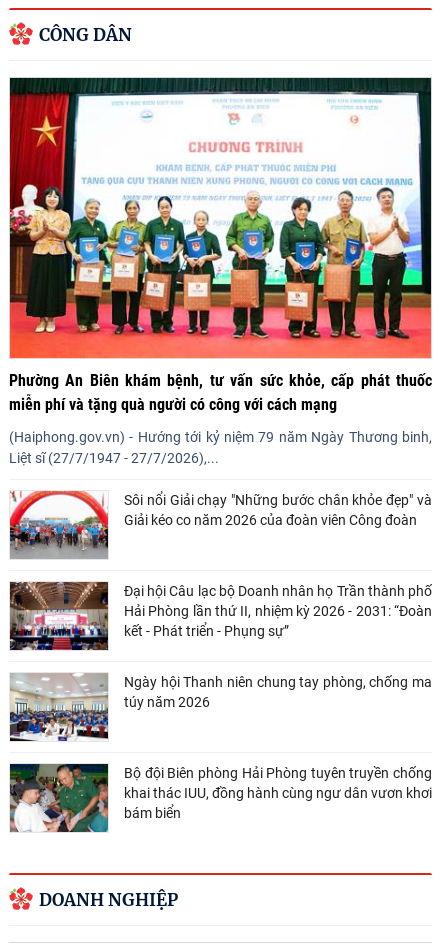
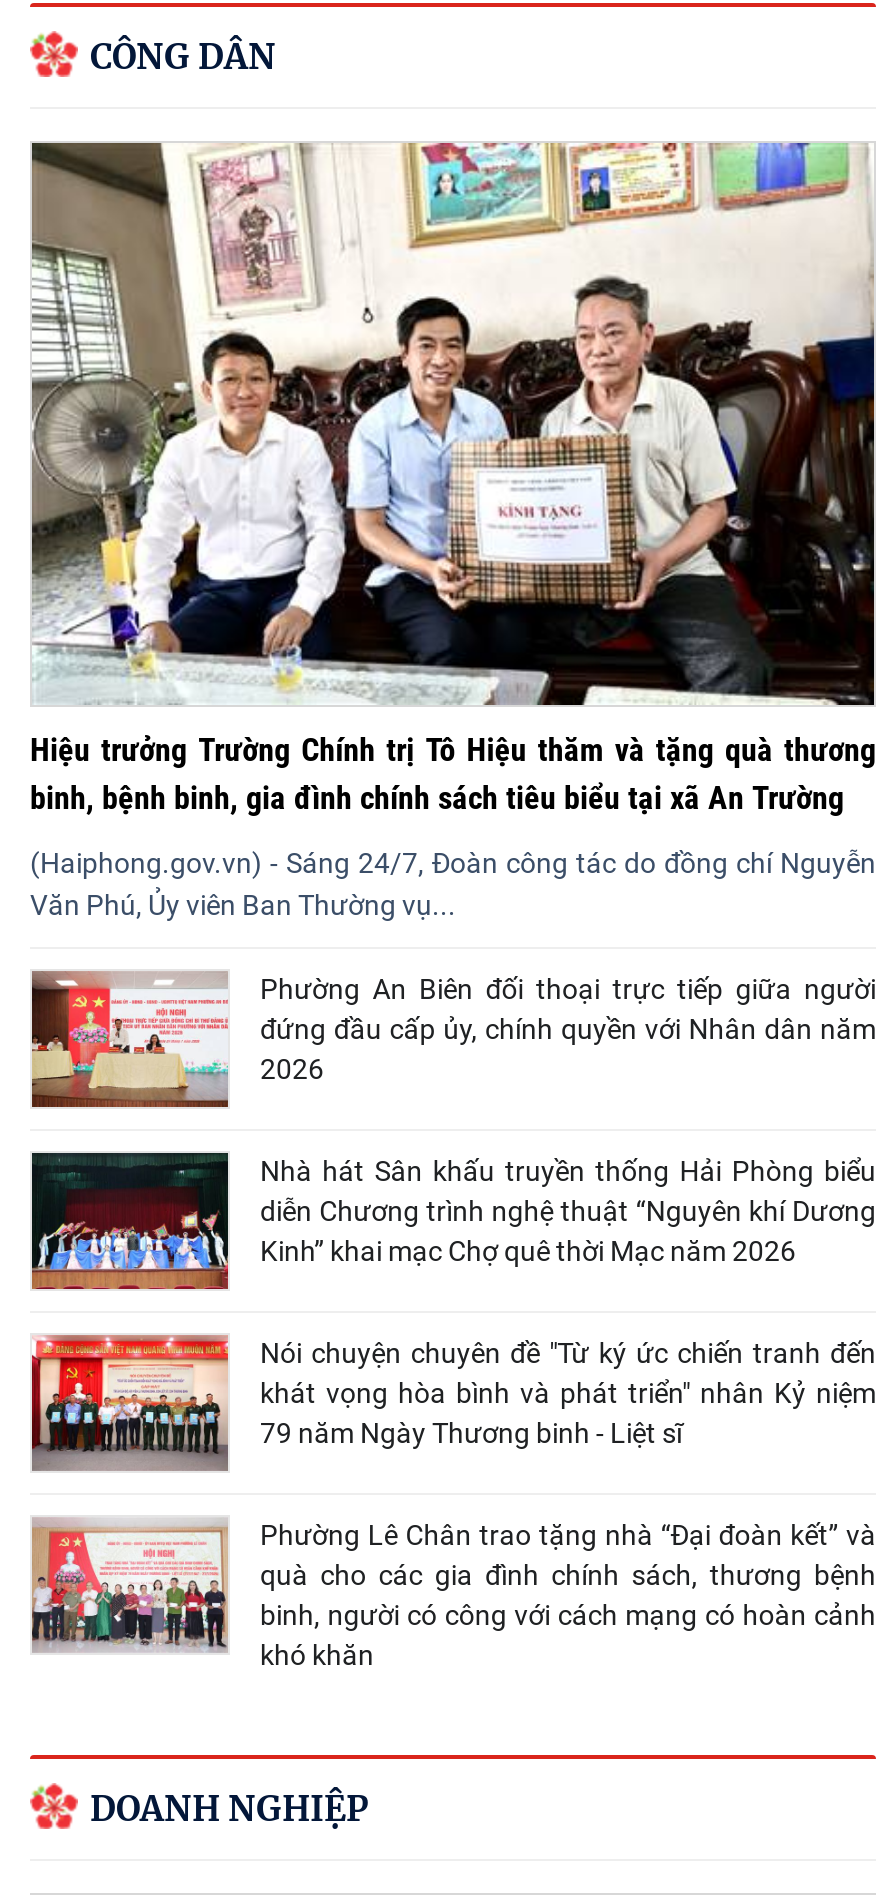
- [image]
- Phường An Biên khám bệnh, tư vấn sức khỏe, cấp phát thuốc
- miễn phí và tặng quà người có công với cách mạng
+ [image]
+ Hiệu trưởng Trường Chính trị Tô Hiệu thăm và tặng quà thương
+ binh, bệnh binh, gia đình chính sách tiêu biểu tại xã An Trường

- (Haiphong.gov.vn) - Hướng tới kỷ niệm 79 năm Ngày Thương binh,
- Liệt sĩ (27/7/1947 - 27/7/2026),...
+ (Haiphong.gov.vn) - Sáng 24/7, Đoàn công tác do đồng chí Nguyễn
+ Văn Phú, Ủy viên Ban Thường vụ...

- [image]
- Sôi nổi Giải chạy "Những bước chân khỏe đẹp" và
- Giải kéo co năm 2026 của đoàn viên Công đoàn
+ [image]
+ Phường An Biên đối thoại trực tiếp giữa người
+ đứng đầu cấp ủy, chính quyền với Nhân dân năm
+ 2026

- [image]
- Đại hội Câu lạc bộ Doanh nhân họ Trần thành phố
- Hải Phòng lần thứ II, nhiệm kỳ 2026 - 2031: “Đoàn
- kết - Phát triển - Phụng sự”
+ [image]
+ Nhà hát Sân khấu truyền thống Hải Phòng biểu
+ diễn Chương trình nghệ thuật “Nguyên khí Dương
+ Kinh” khai mạc Chợ quê thời Mạc năm 2026

- [image]
- Ngày hội Thanh niên chung tay phòng, chống ma
- túy năm 2026
+ [image]
+ Nói chuyện chuyên đề "Từ ký ức chiến tranh đến
+ khát vọng hòa bình và phát triển" nhân Kỷ niệm
+ 79 năm Ngày Thương binh - Liệt sĩ

- [image]
- Bộ đội Biên phòng Hải Phòng tuyên truyền chống
- khai thác IUU, đồng hành cùng ngư dân vươn khơi
- bám biển
+ [image]
+ Phường Lê Chân trao tặng nhà “Đại đoàn kết” và
+ quà cho các gia đình chính sách, thương bệnh
+ binh, người có công với cách mạng có hoàn cảnh
+ khó khăn
